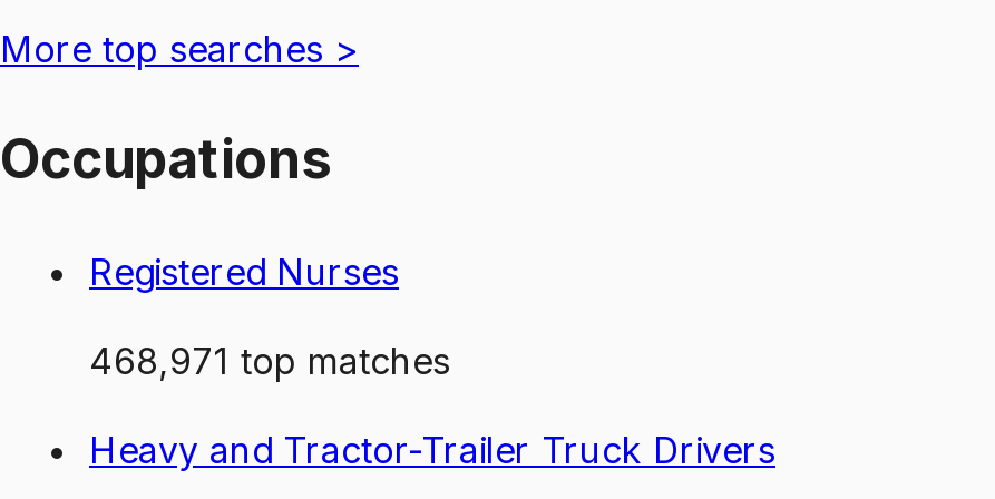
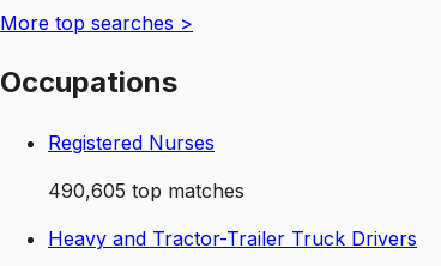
- 468,971 top matches
+ 490,605 top matches
